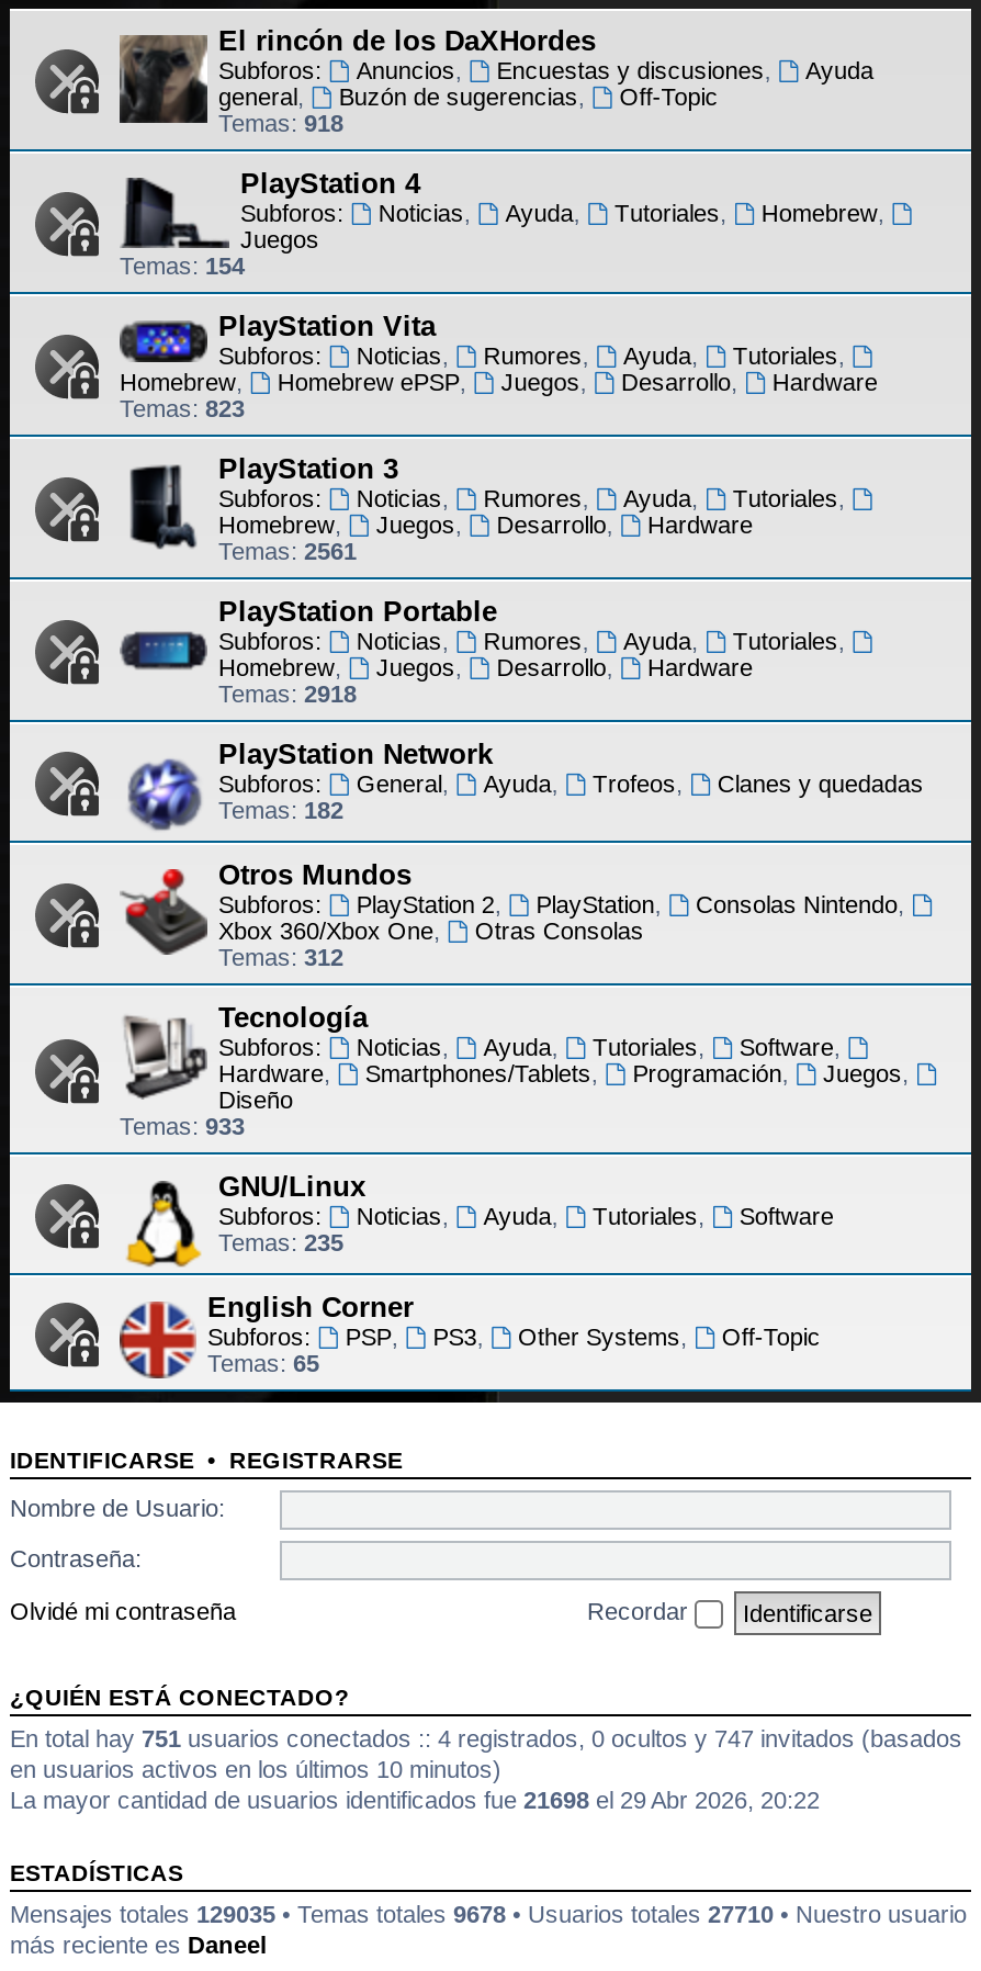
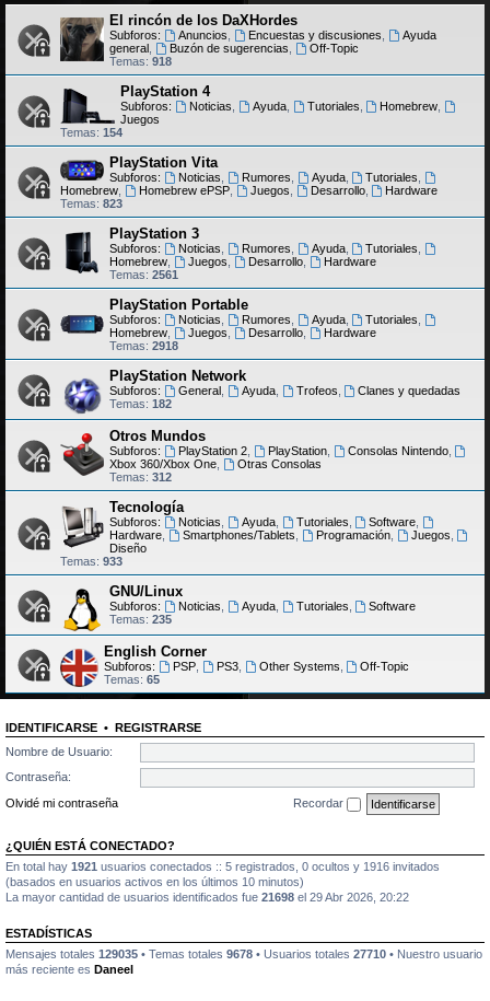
- En total hay 751 usuarios conectados :: 4 registrados, 0 ocultos y 747 invitados (basados
- en usuarios activos en los últimos 10 minutos)
+ En total hay 1921 usuarios conectados :: 5 registrados, 0 ocultos y 1916 invitados
+ (basados en usuarios activos en los últimos 10 minutos)
